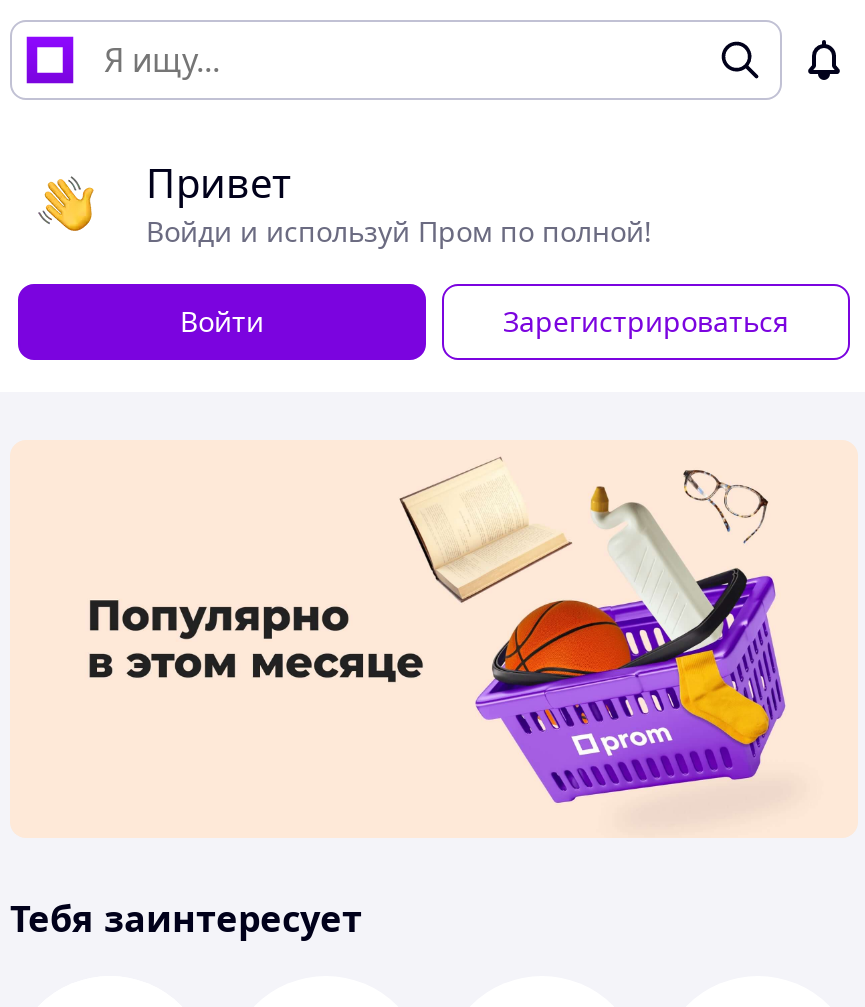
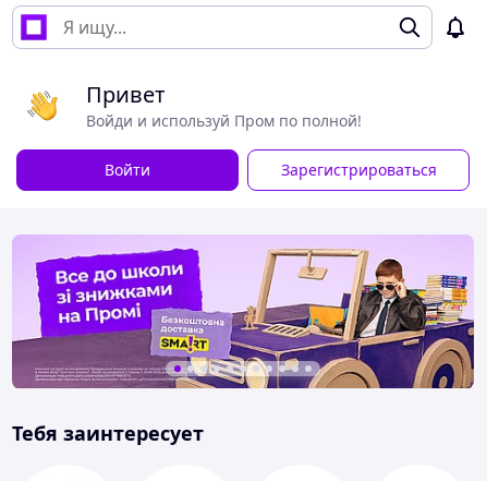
- [image]
+ [image]
